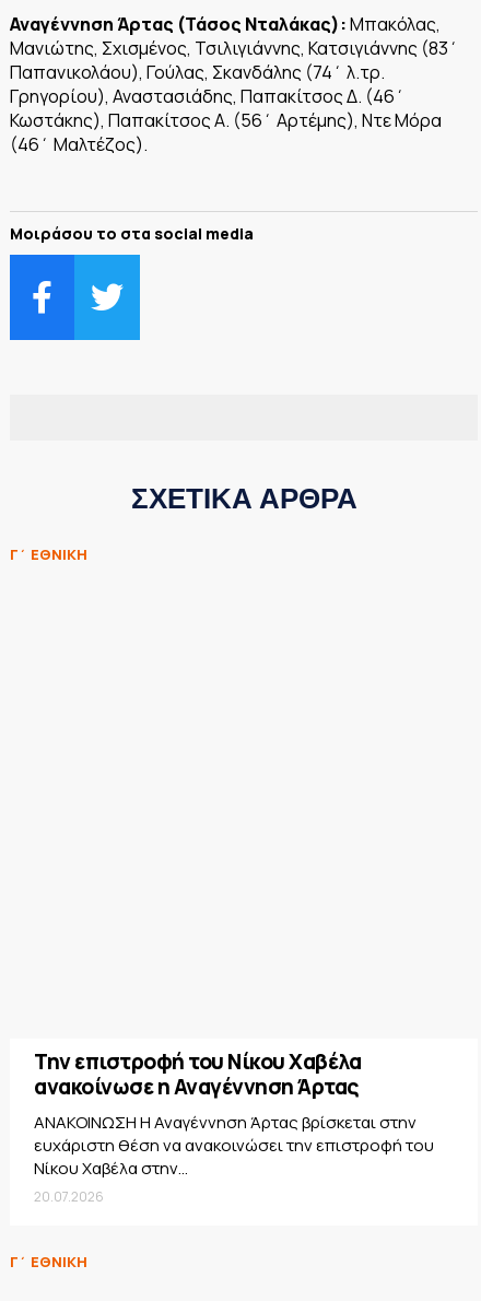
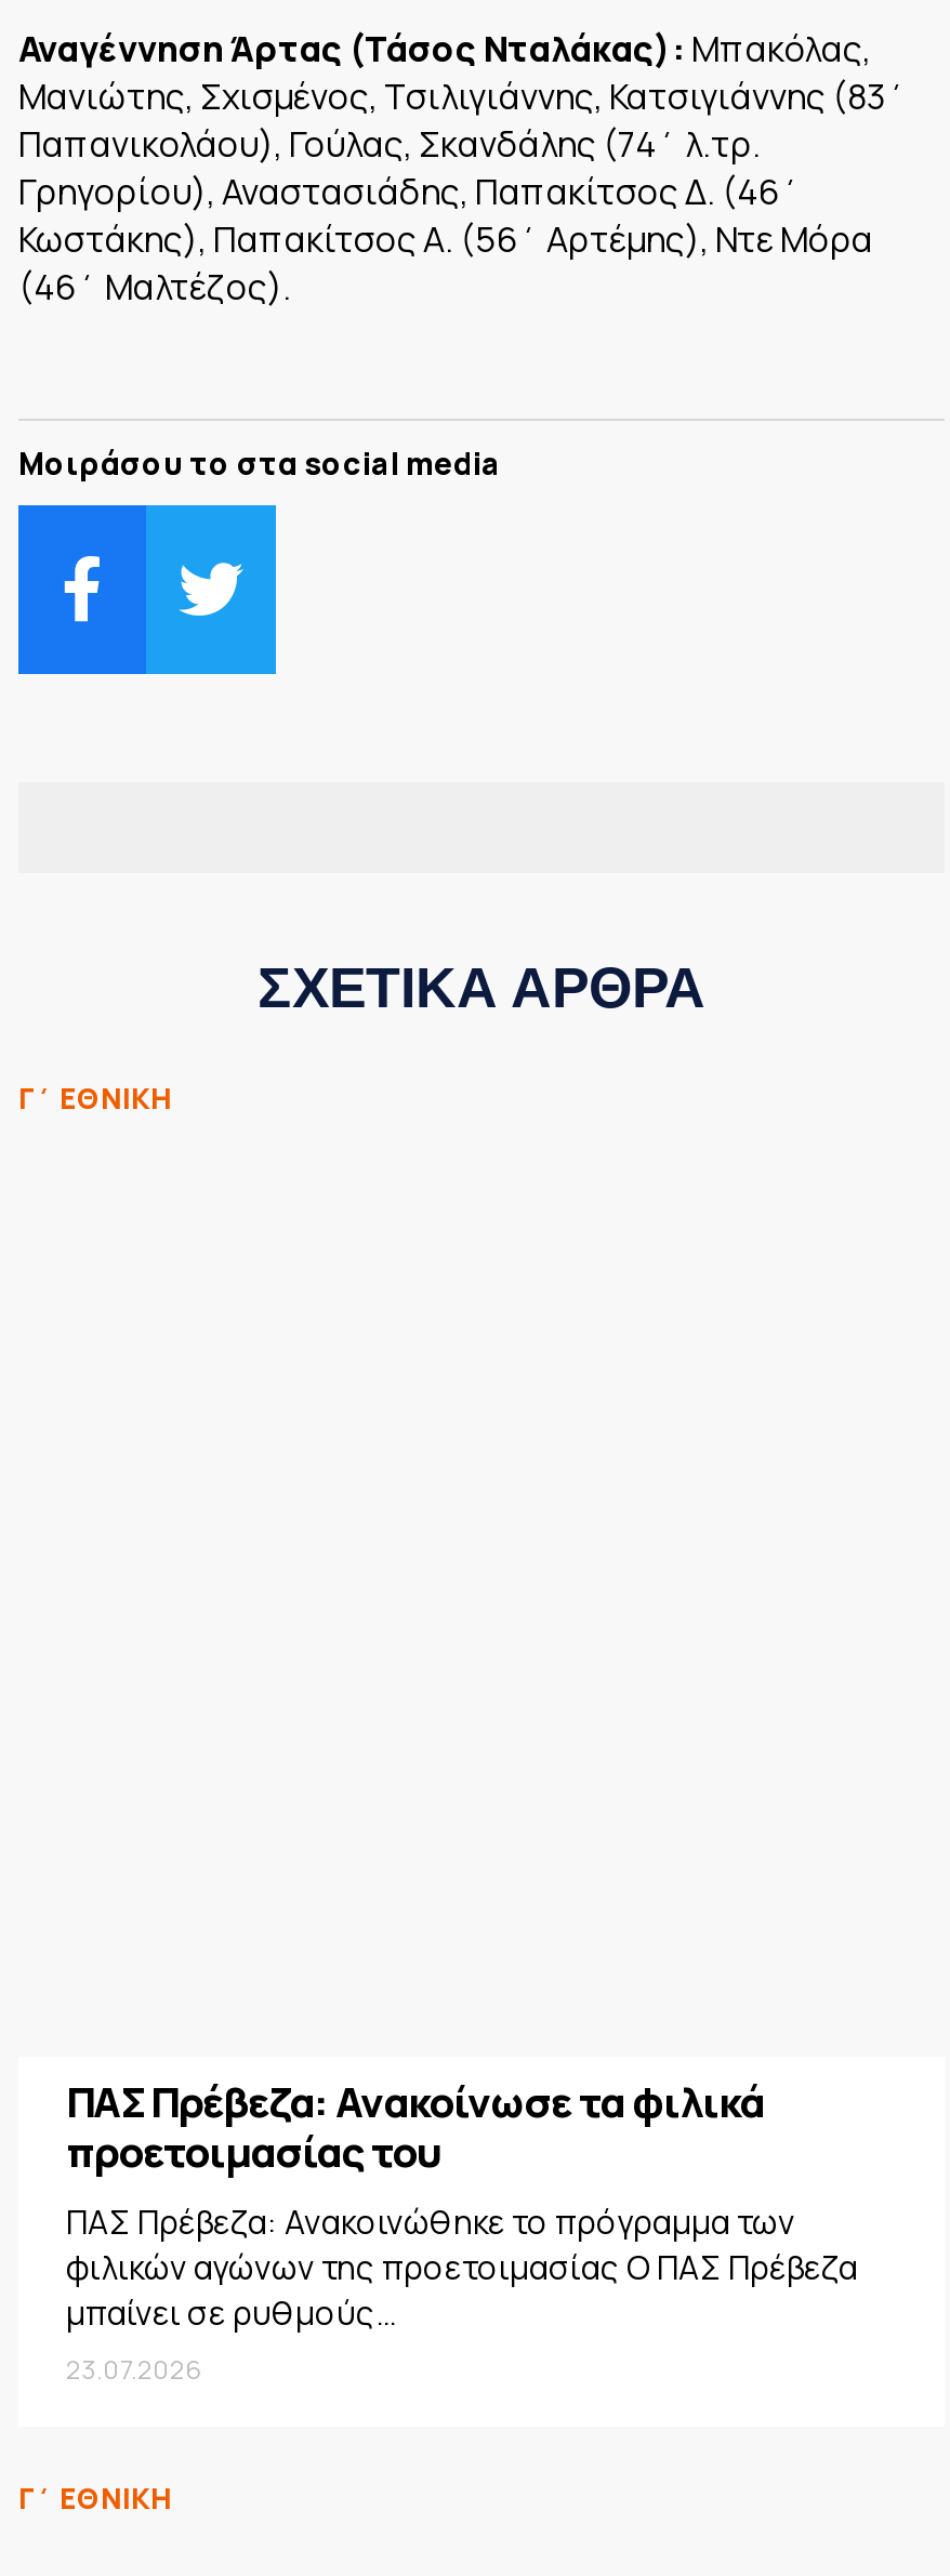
- Την επιστροφή του Νίκου Χαβέλα
- ανακοίνωσε η Αναγέννηση Άρτας
- ΑΝΑΚΟΙΝΩΣΗ Η Αναγέννηση Άρτας βρίσκεται στην
- ευχάριστη θέση να ανακοινώσει την επιστροφή του
- Νίκου Χαβέλα στην...
- 20.07.2026
+ ΠΑΣ Πρέβεζα: Ανακοίνωσε τα φιλικά
+ προετοιμασίας του
+ ΠΑΣ Πρέβεζα: Ανακοινώθηκε το πρόγραμμα των
+ φιλικών αγώνων της προετοιμασίας Ο ΠΑΣ Πρέβεζα
+ μπαίνει σε ρυθμούς...
+ 23.07.2026
